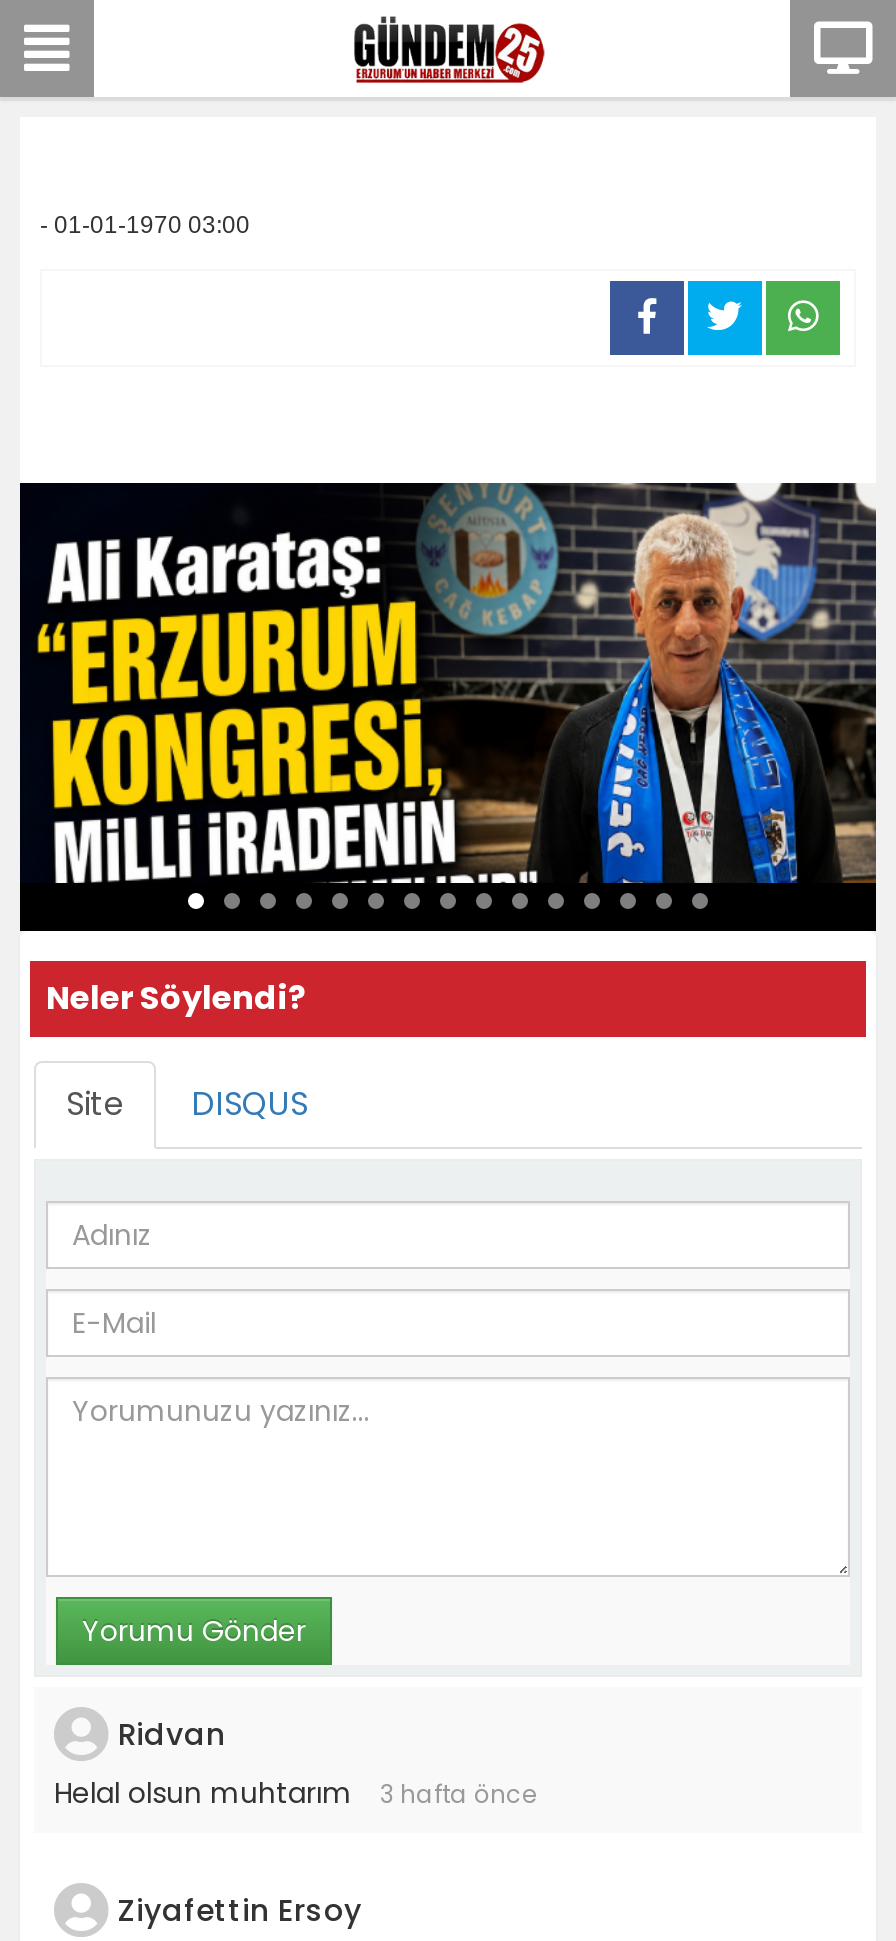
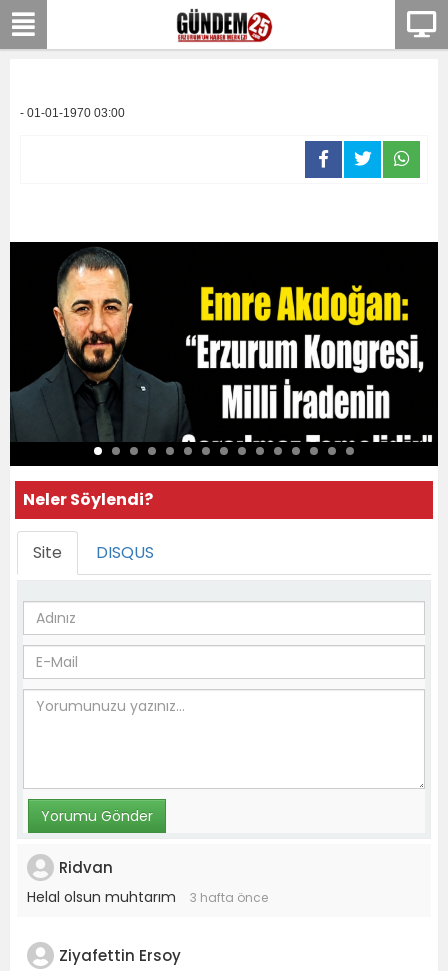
- [image]
+ [image]
